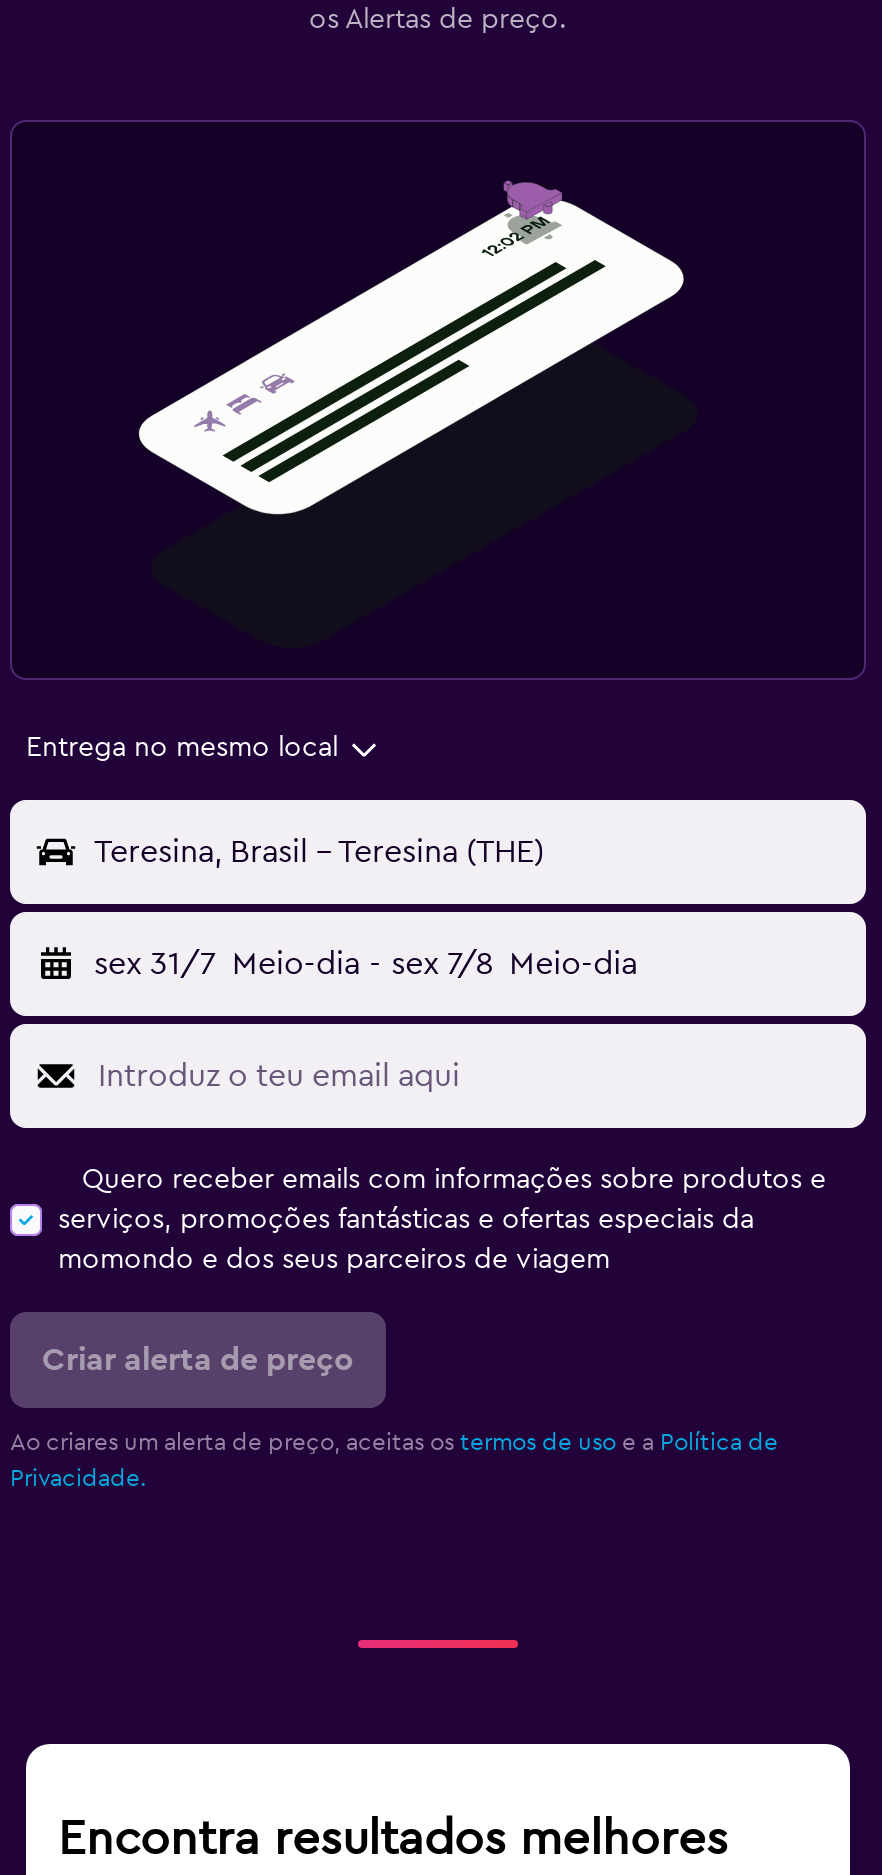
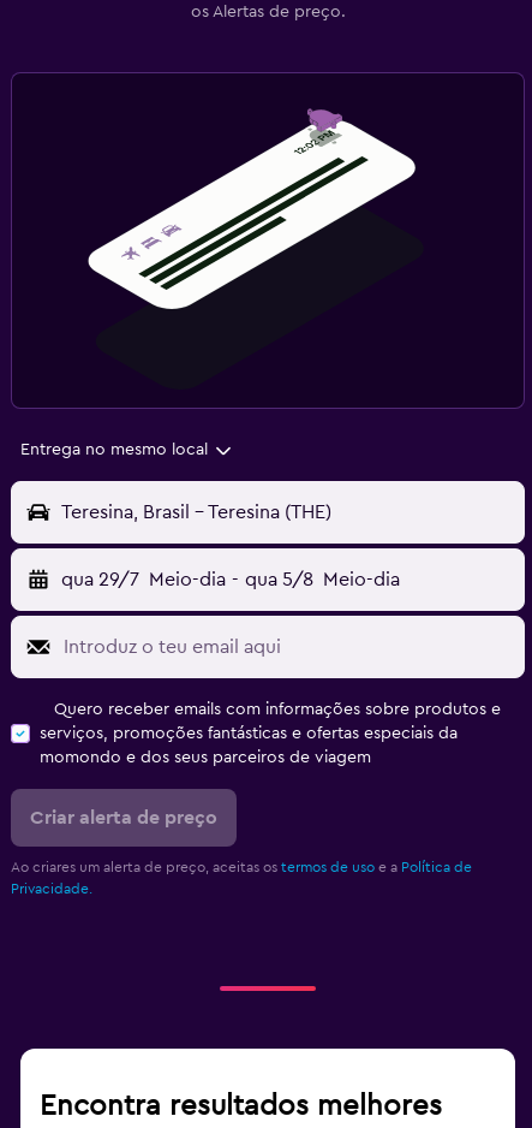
- sex 31/7 Meio-dia - sex 7/8 Meio-dia
+ qua 29/7 Meio-dia - qua 5/8 Meio-dia
